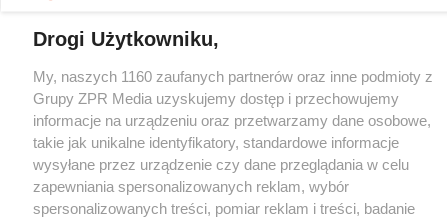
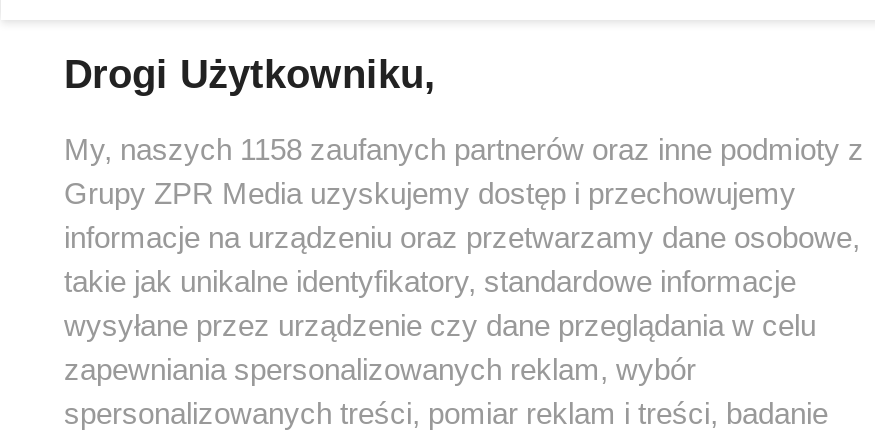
- My, naszych 1160 zaufanych partnerów oraz inne podmioty z
+ My, naszych 1158 zaufanych partnerów oraz inne podmioty z
